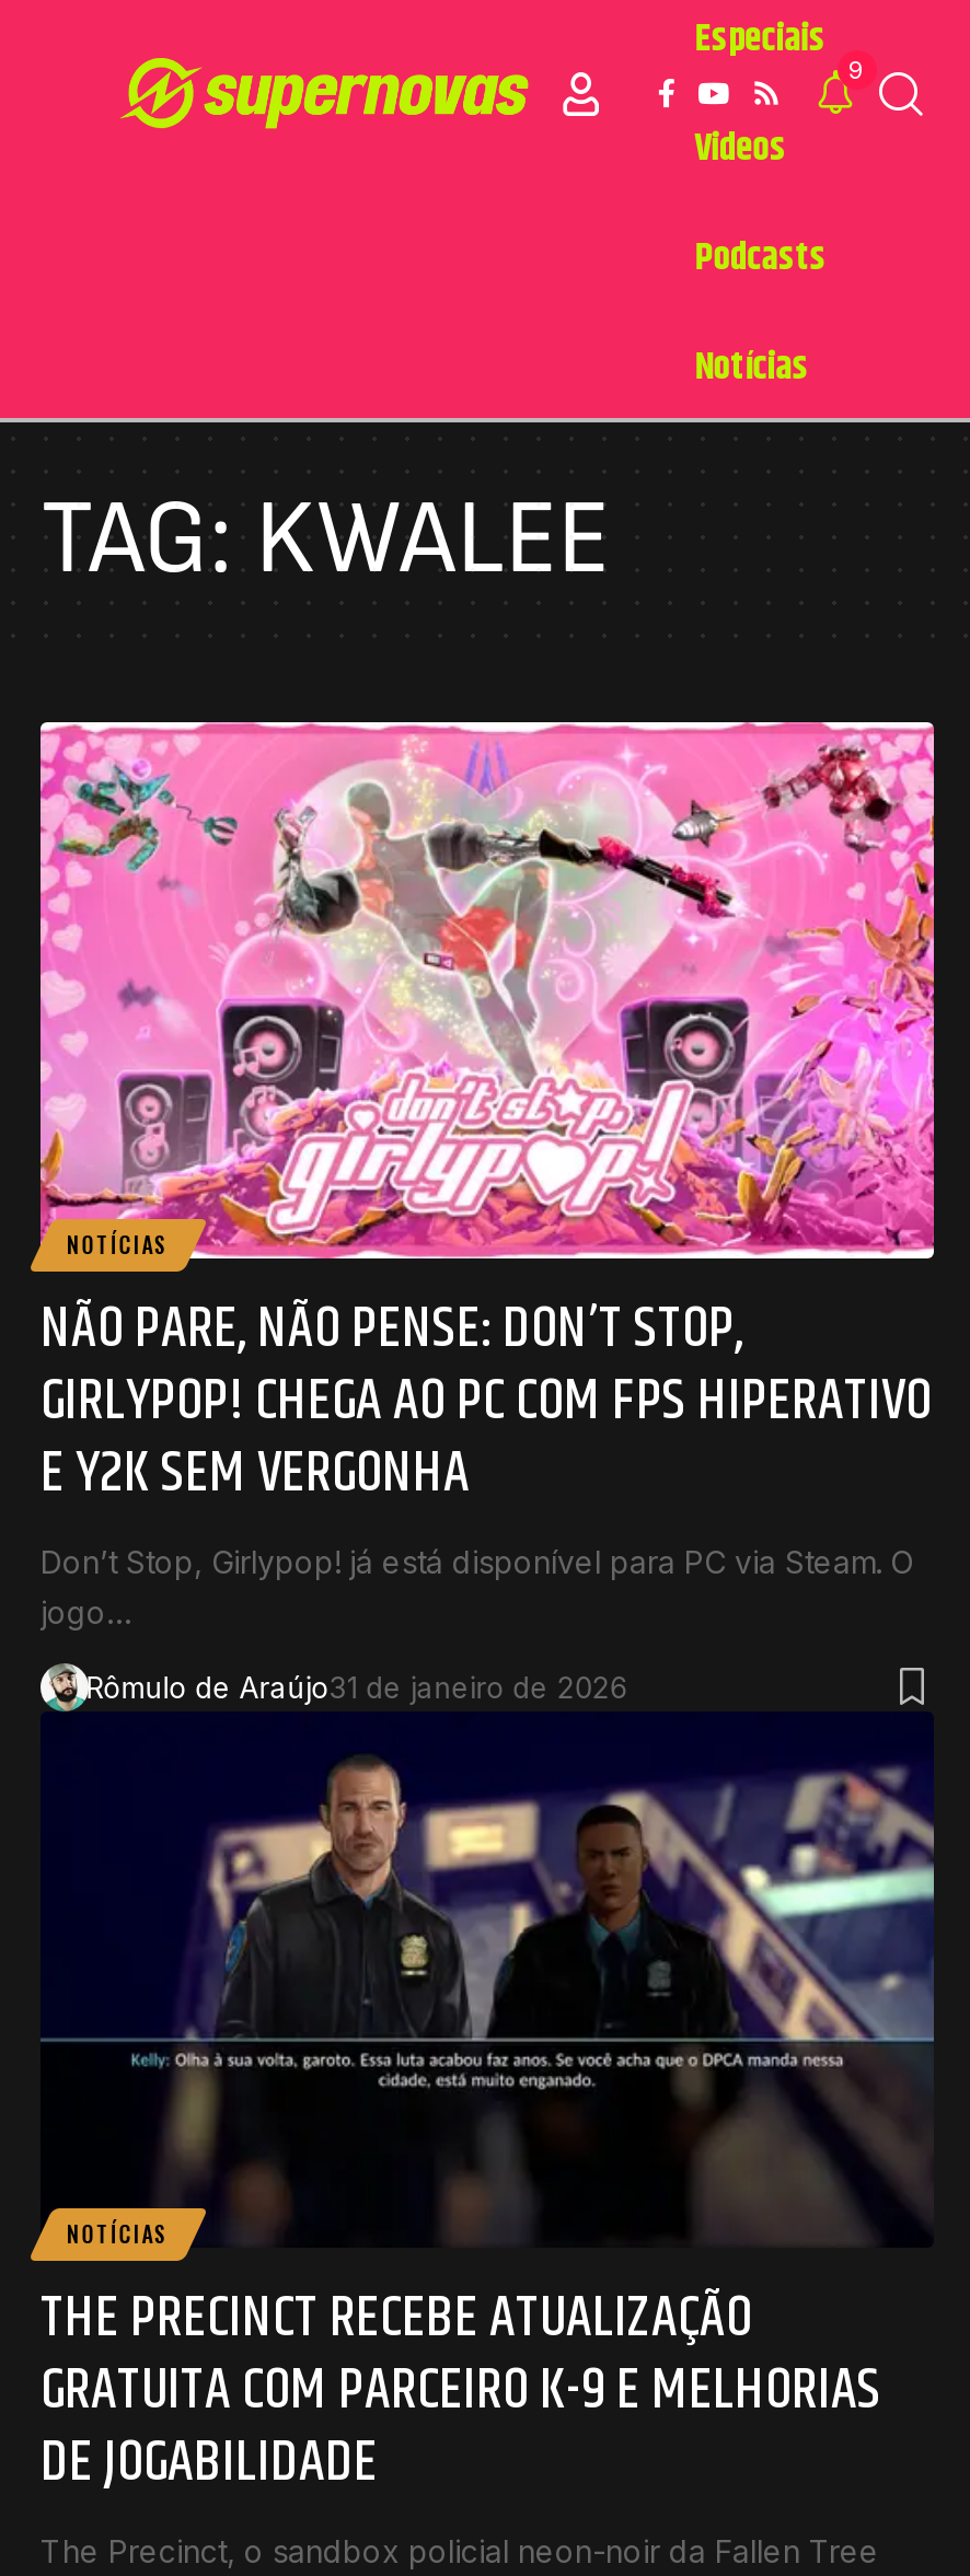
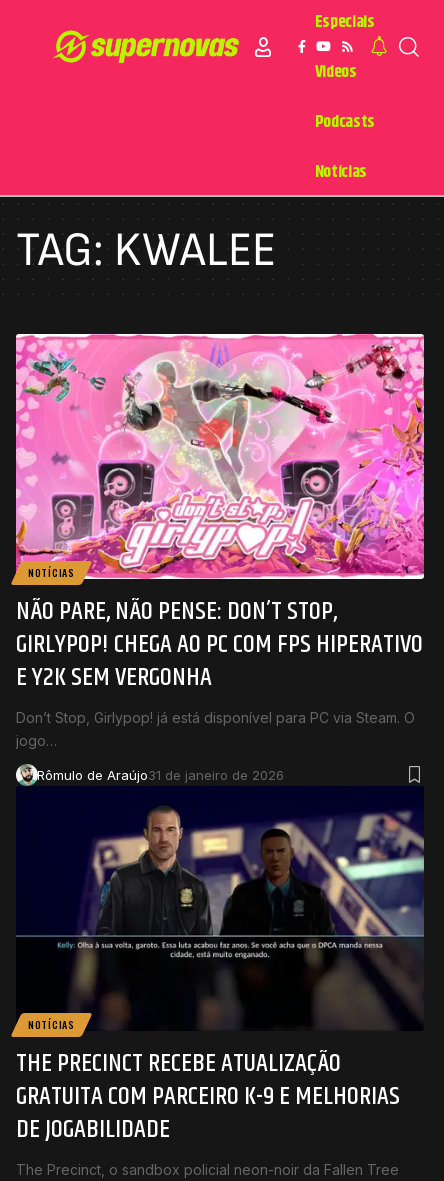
- 9
